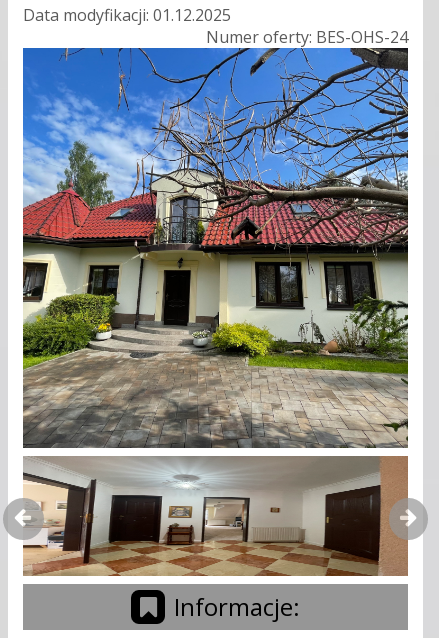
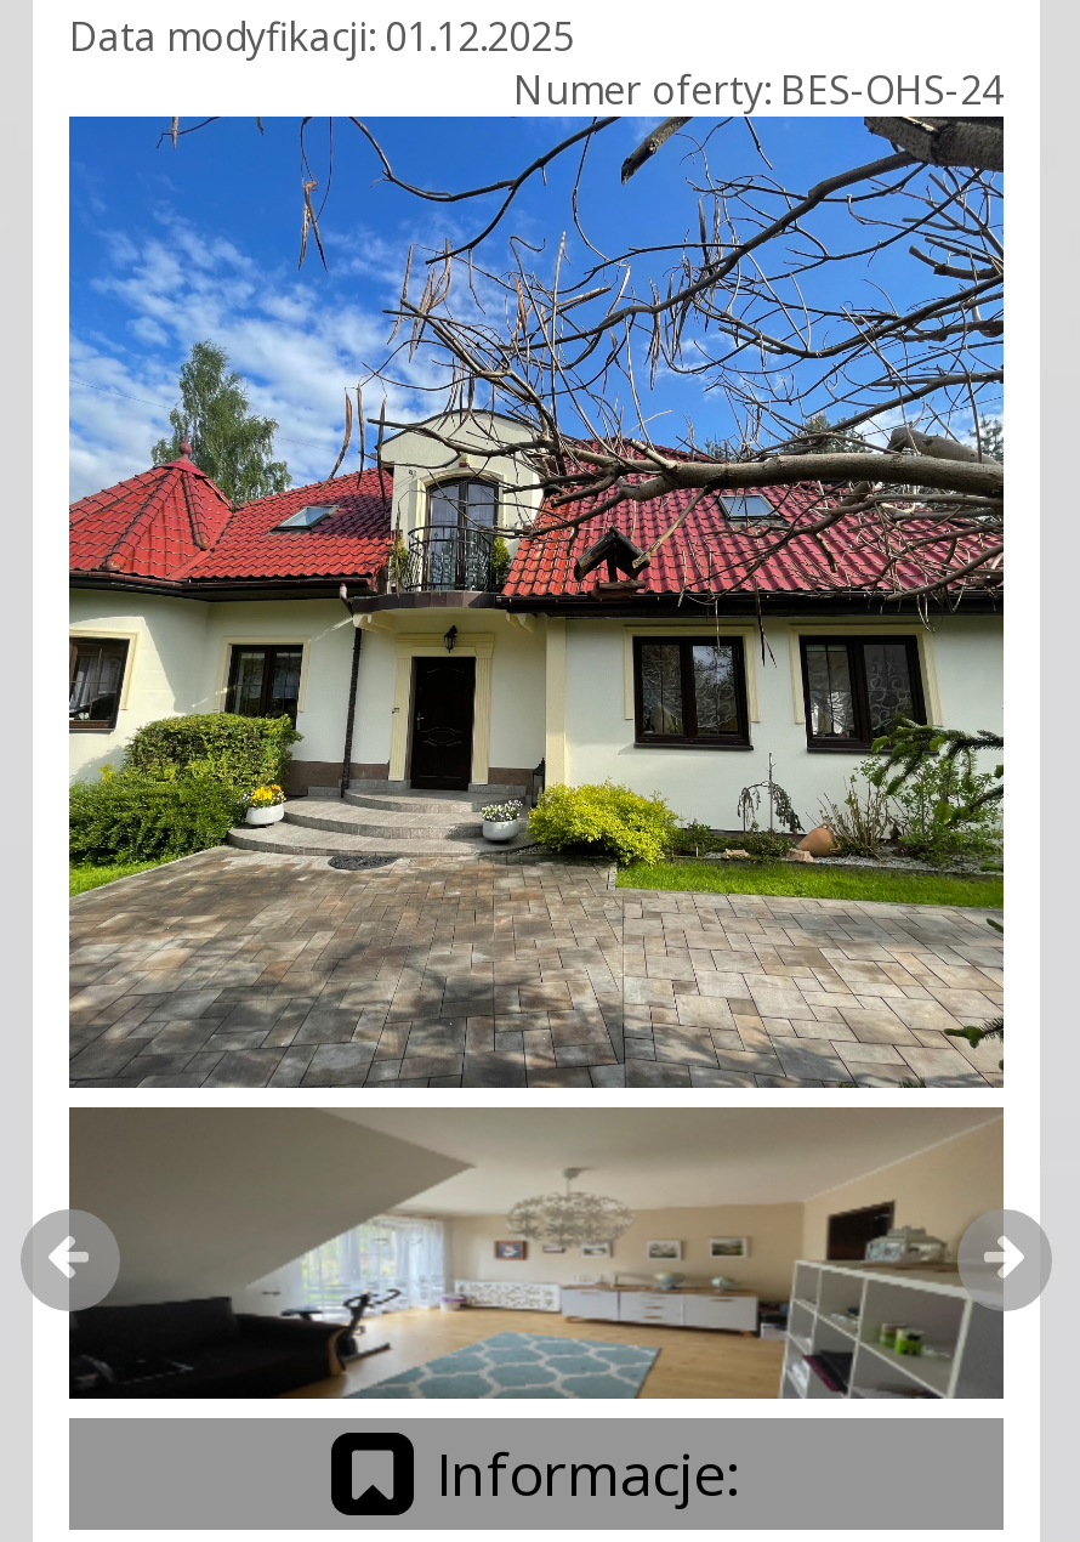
- [image]
+ [image]
